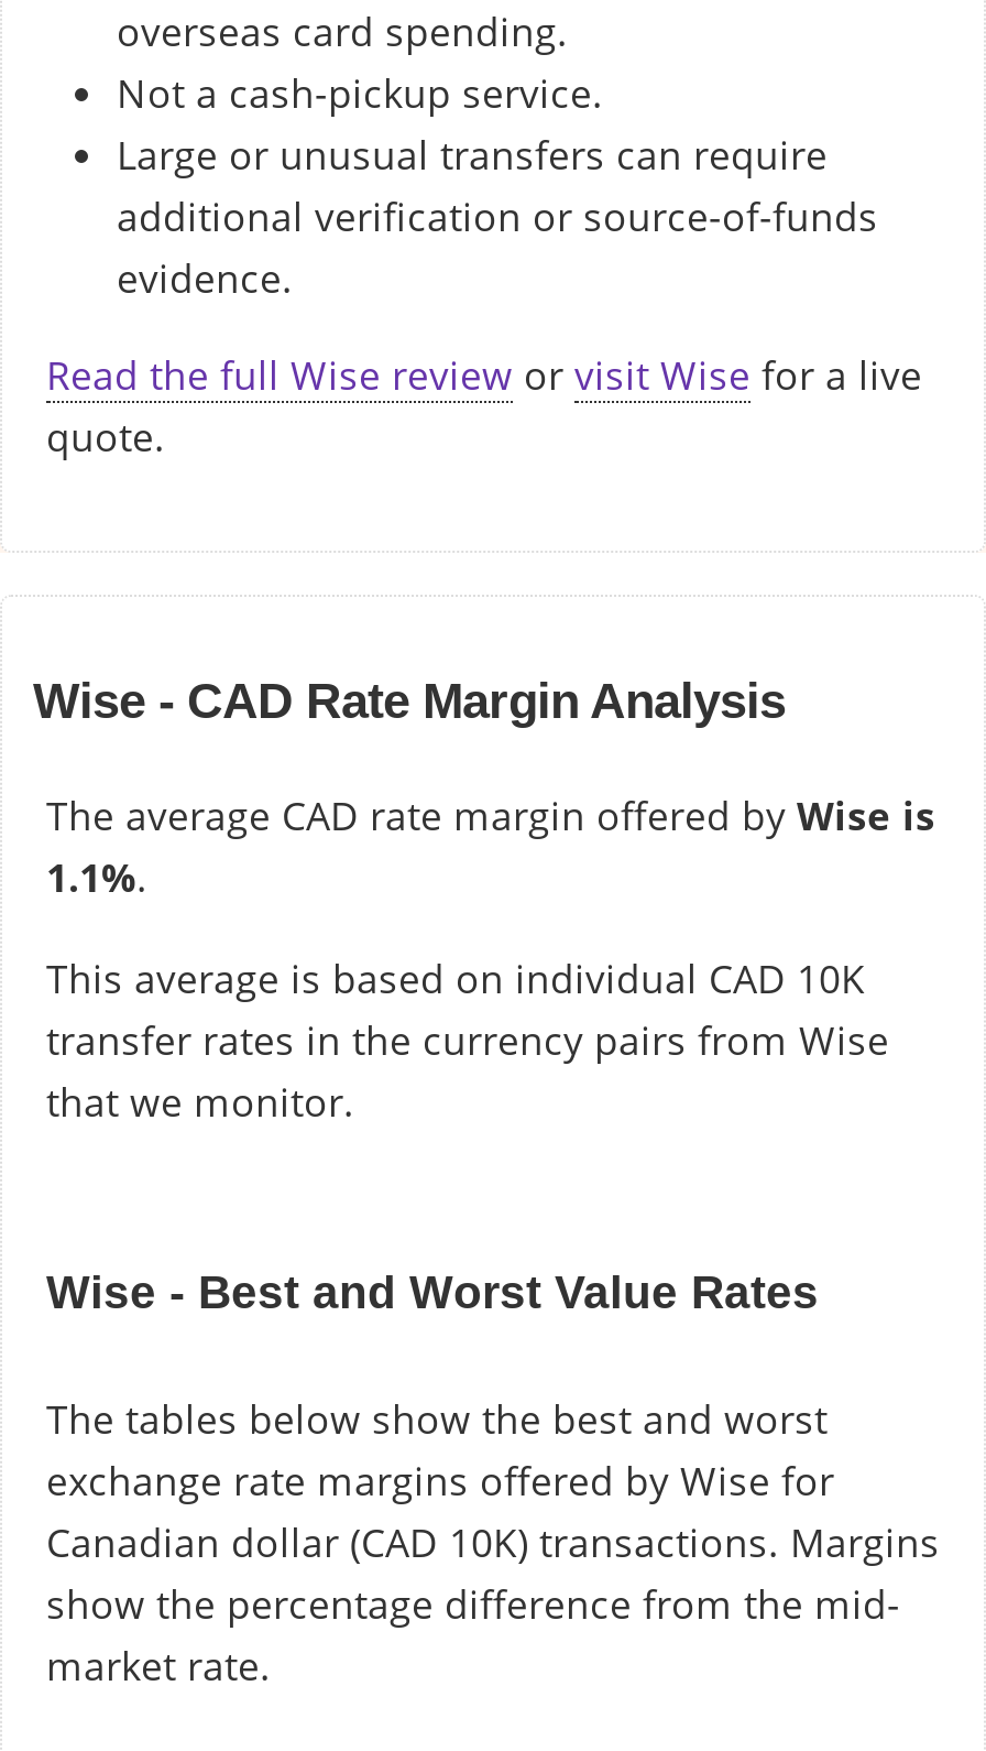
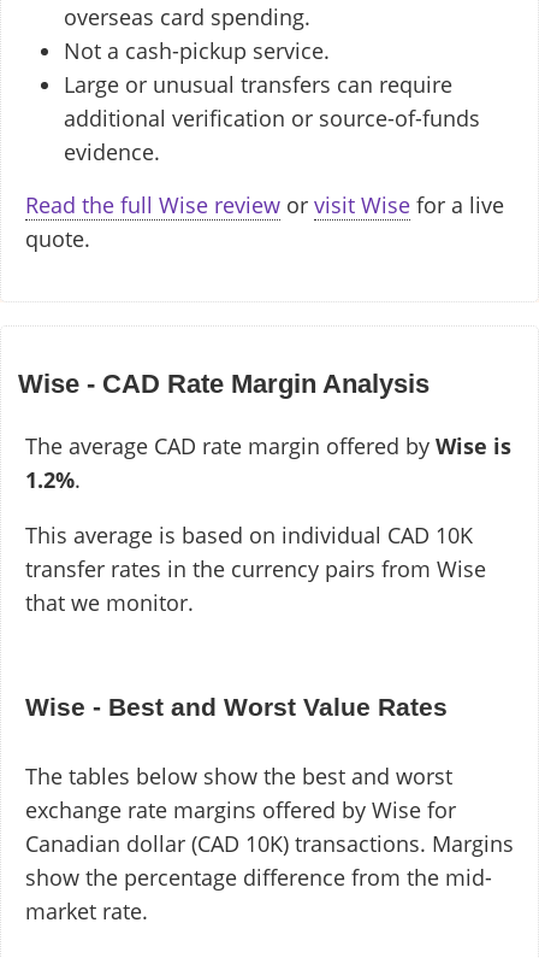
- 1.1%.
+ 1.2%.
